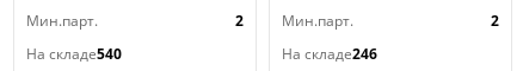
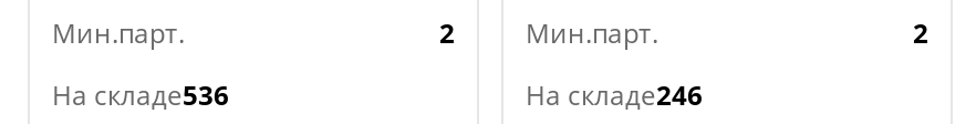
- На складе540
+ На складе536
